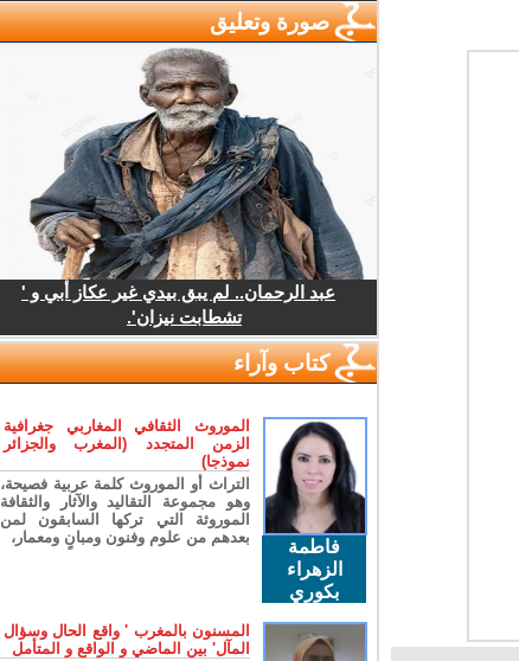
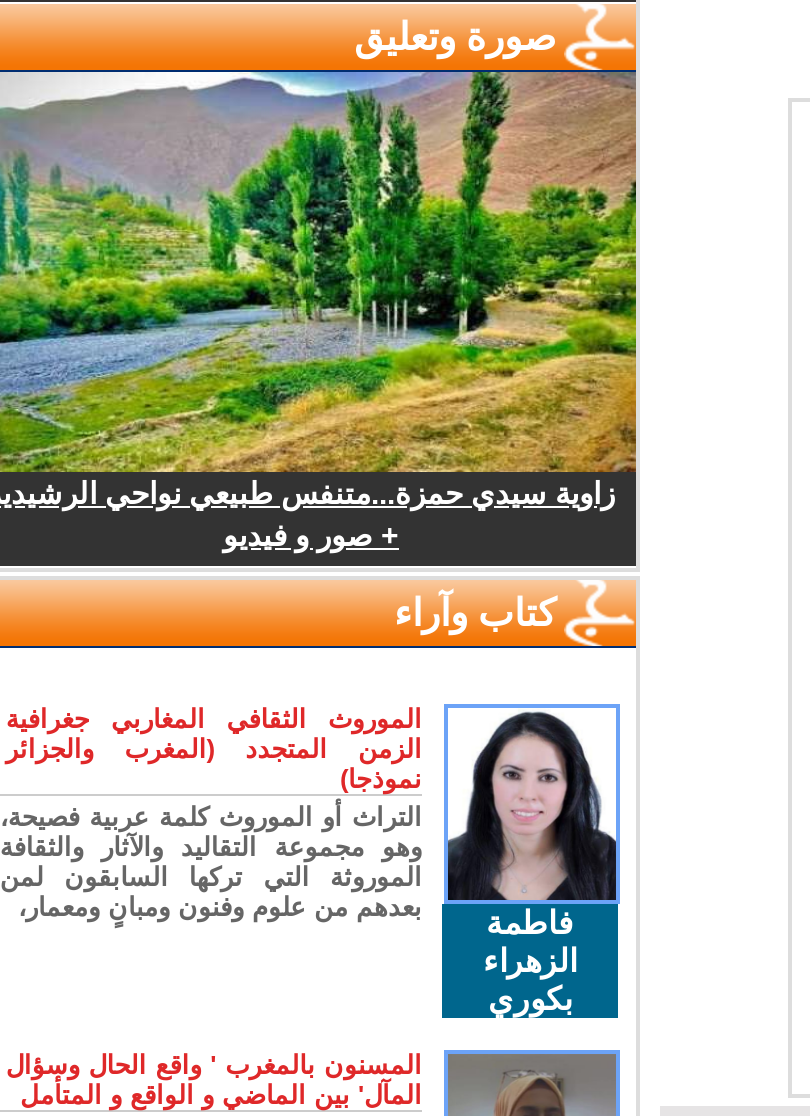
- [image]
- عبد الرحمان.. لم يبق بيدي غير عكاز أبي و '
- تشطابت نيزان'.
+ [image]
+ زاوية سيدي حمزة...متنفس طبيعي نواحي الرشيدية
+ + صور و فيديو
